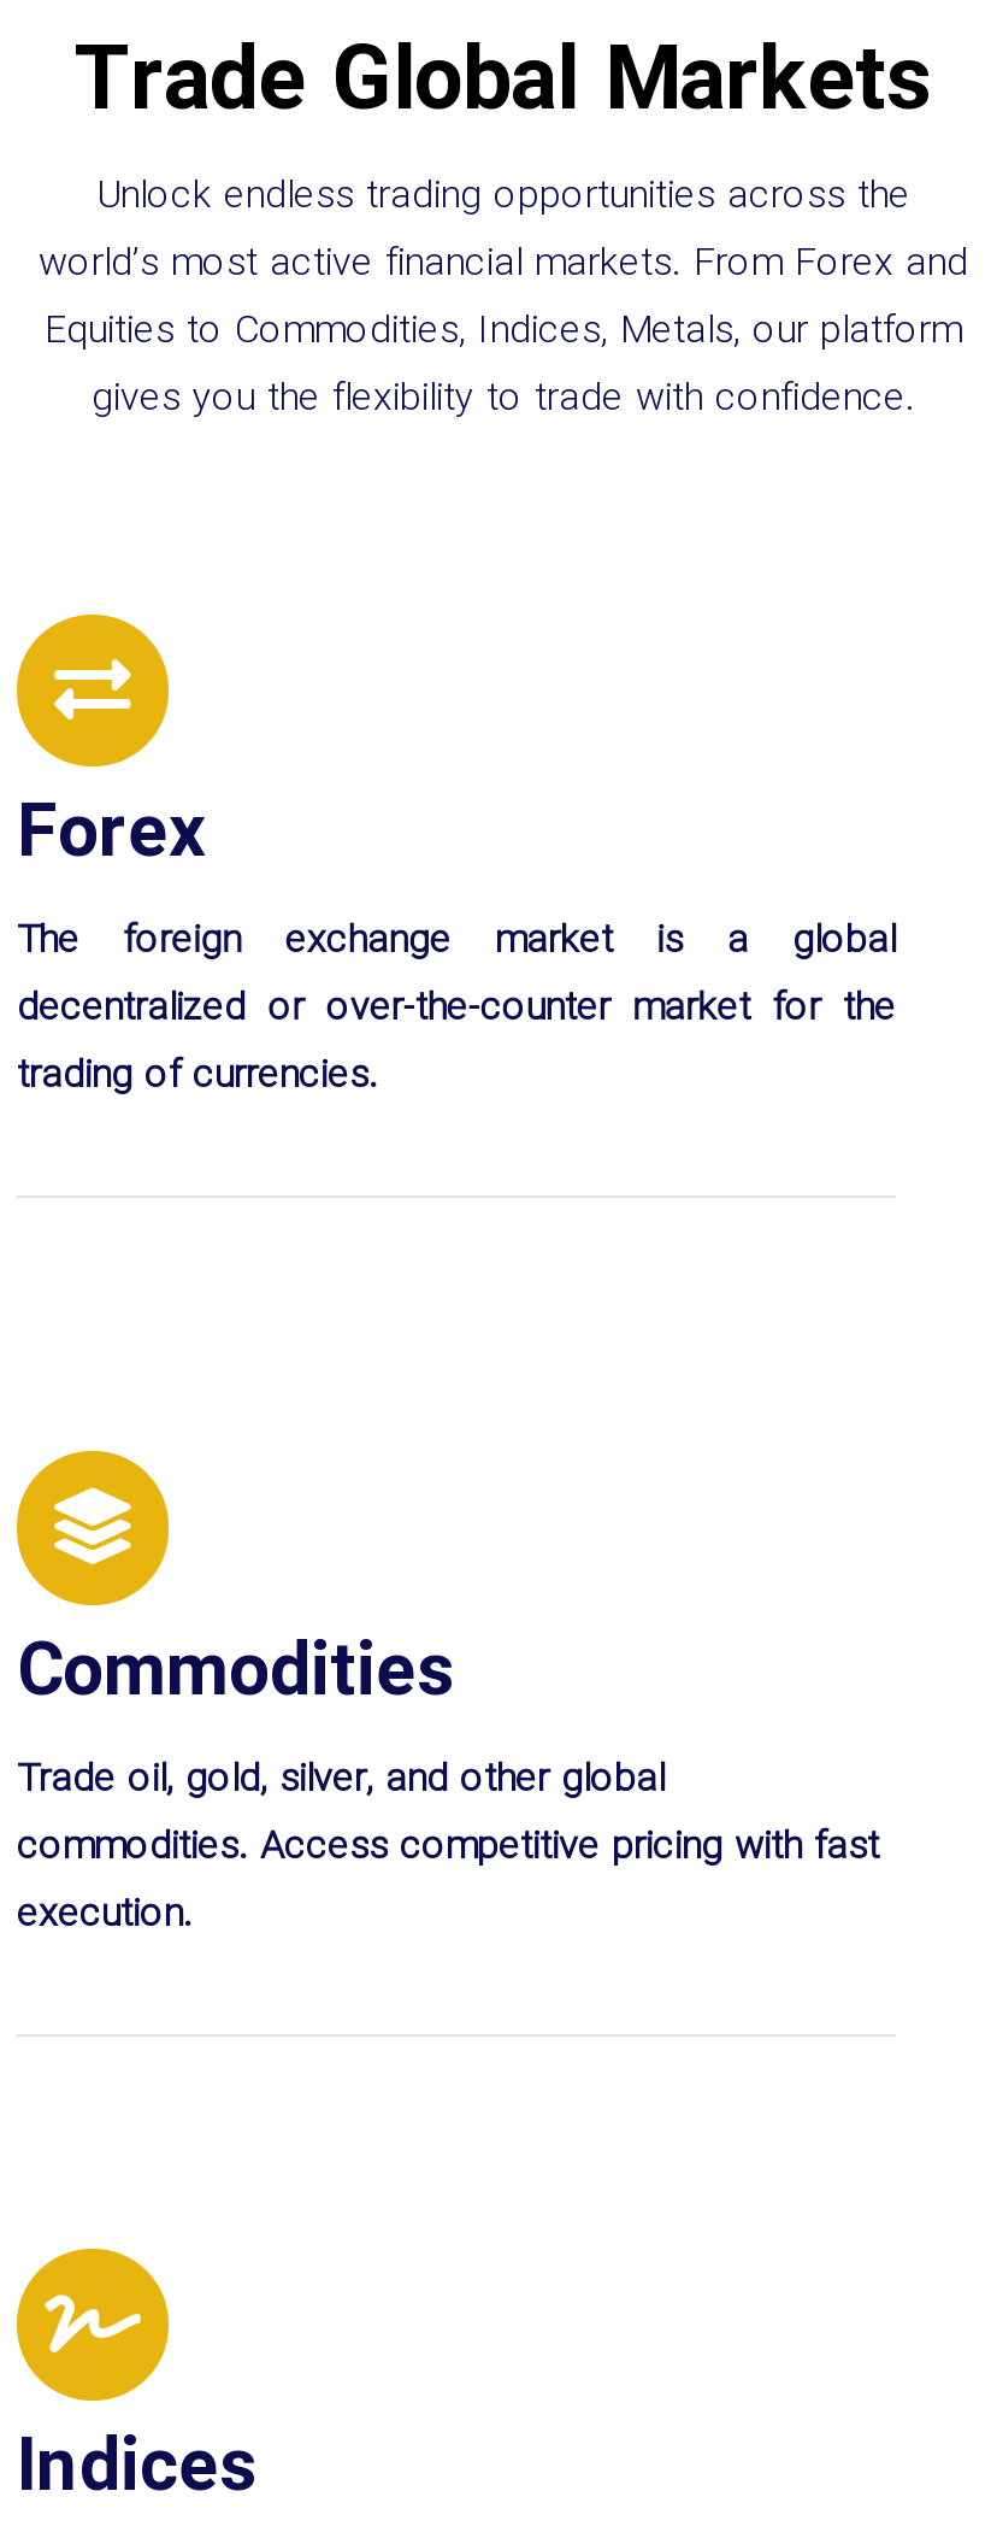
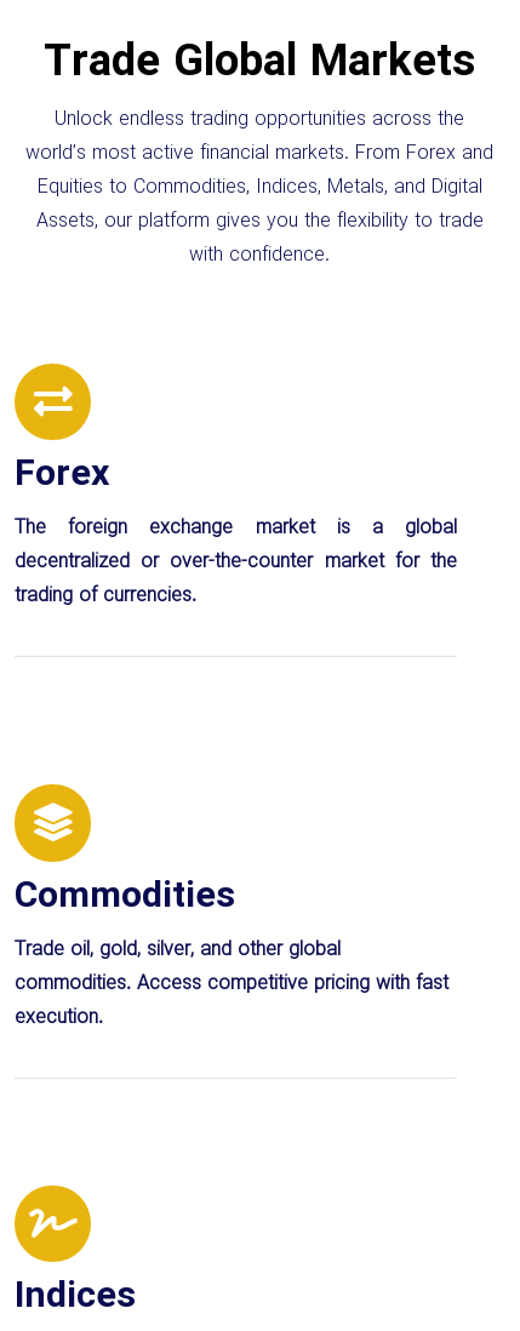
- Equities to Commodities, Indices, Metals, our platform
- gives you the flexibility to trade with confidence.
+ Equities to Commodities, Indices, Metals, and Digital
+ Assets, our platform gives you the flexibility to trade
+ with confidence.
